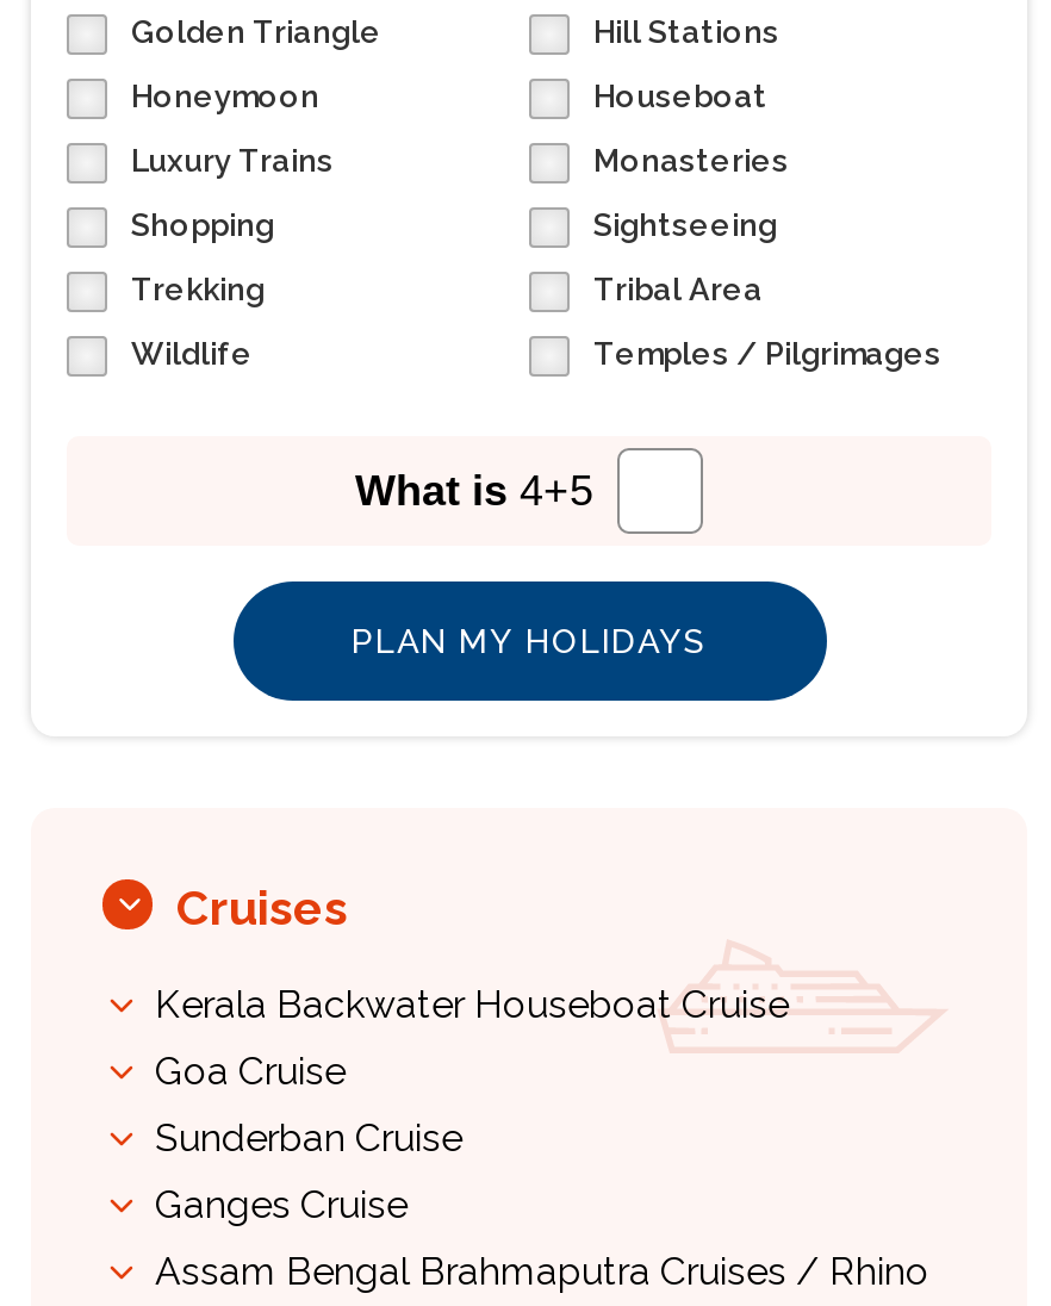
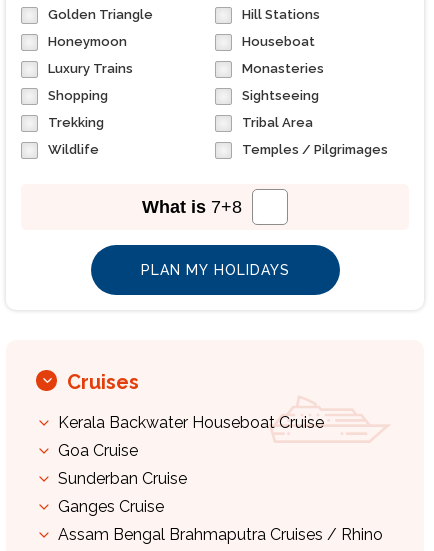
- What is 4+5
+ What is 7+8
